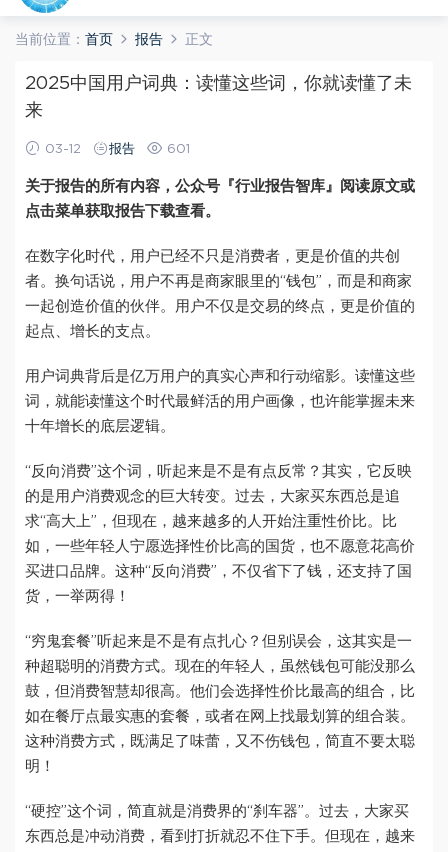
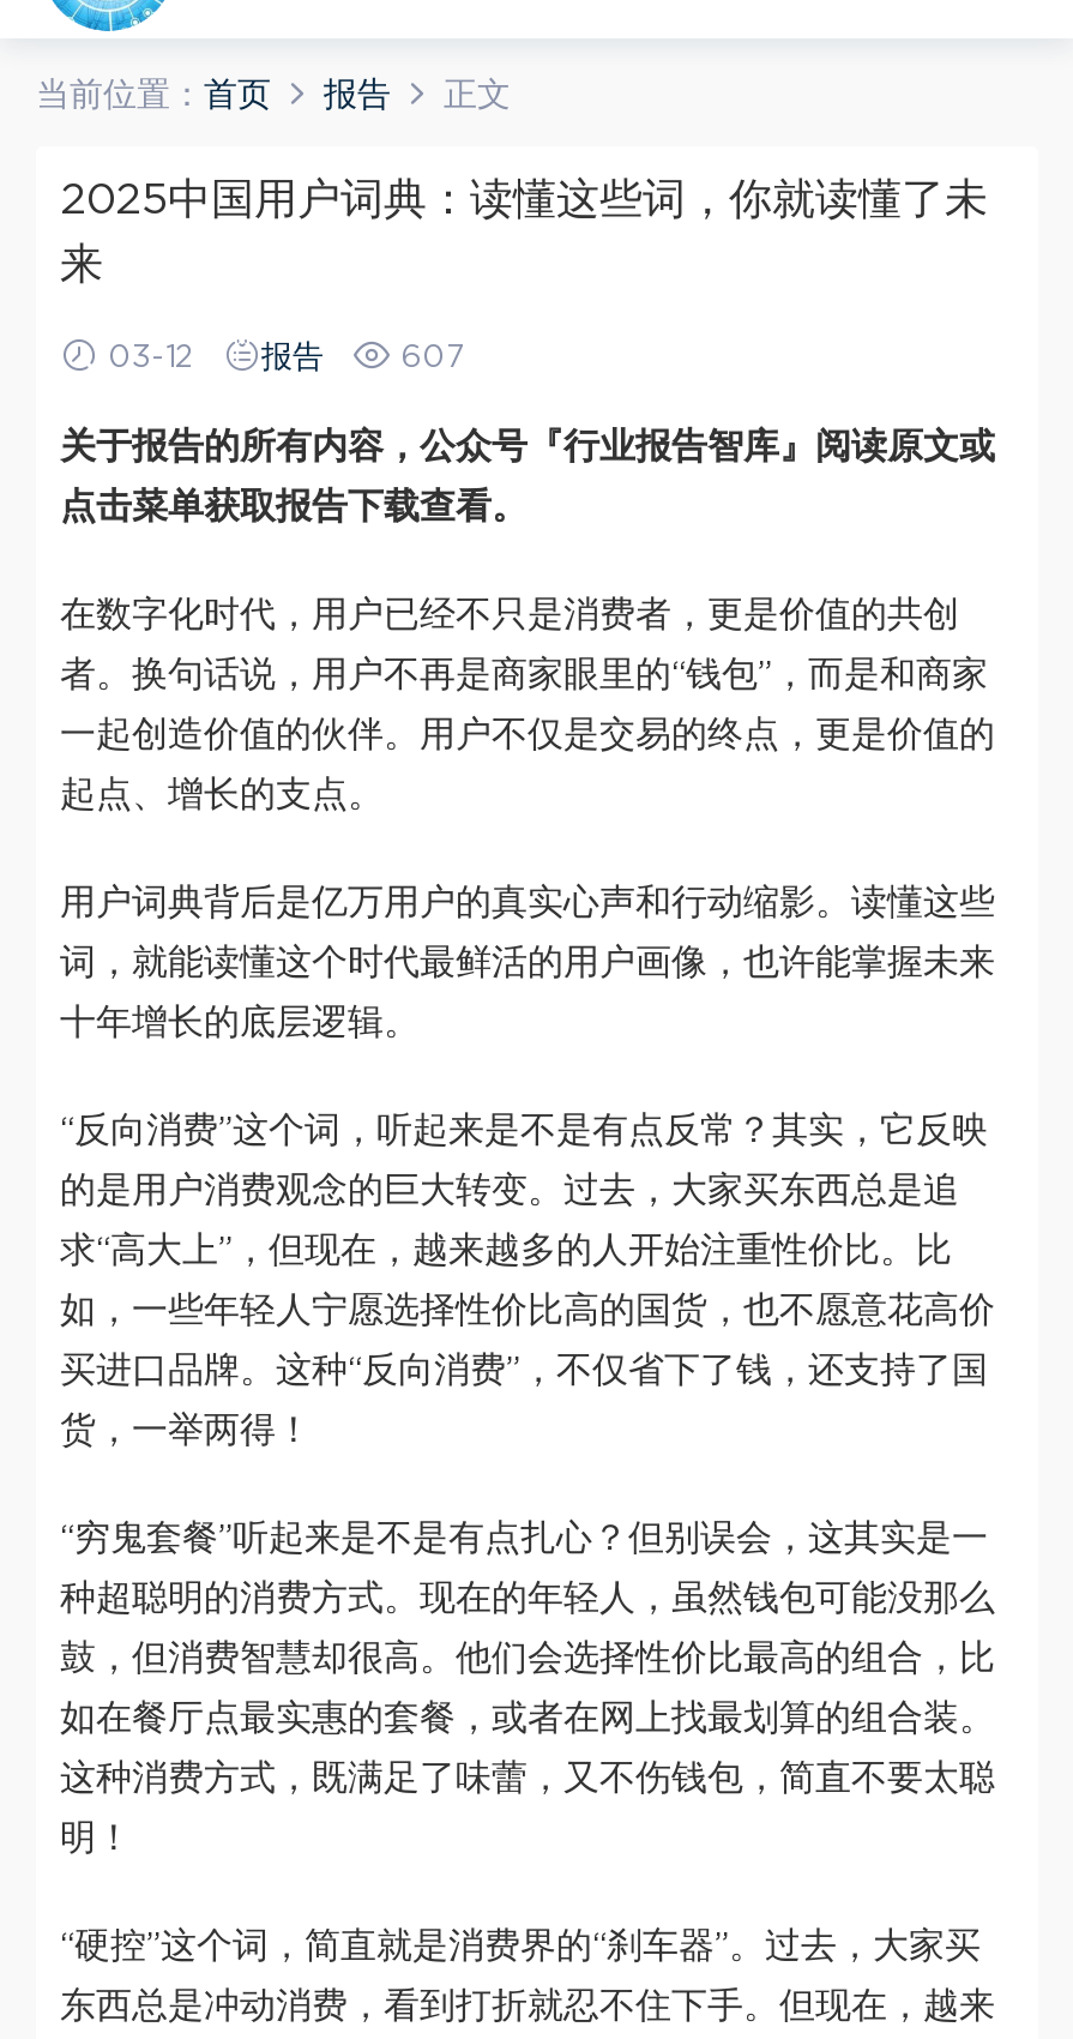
- 601
+ 607
